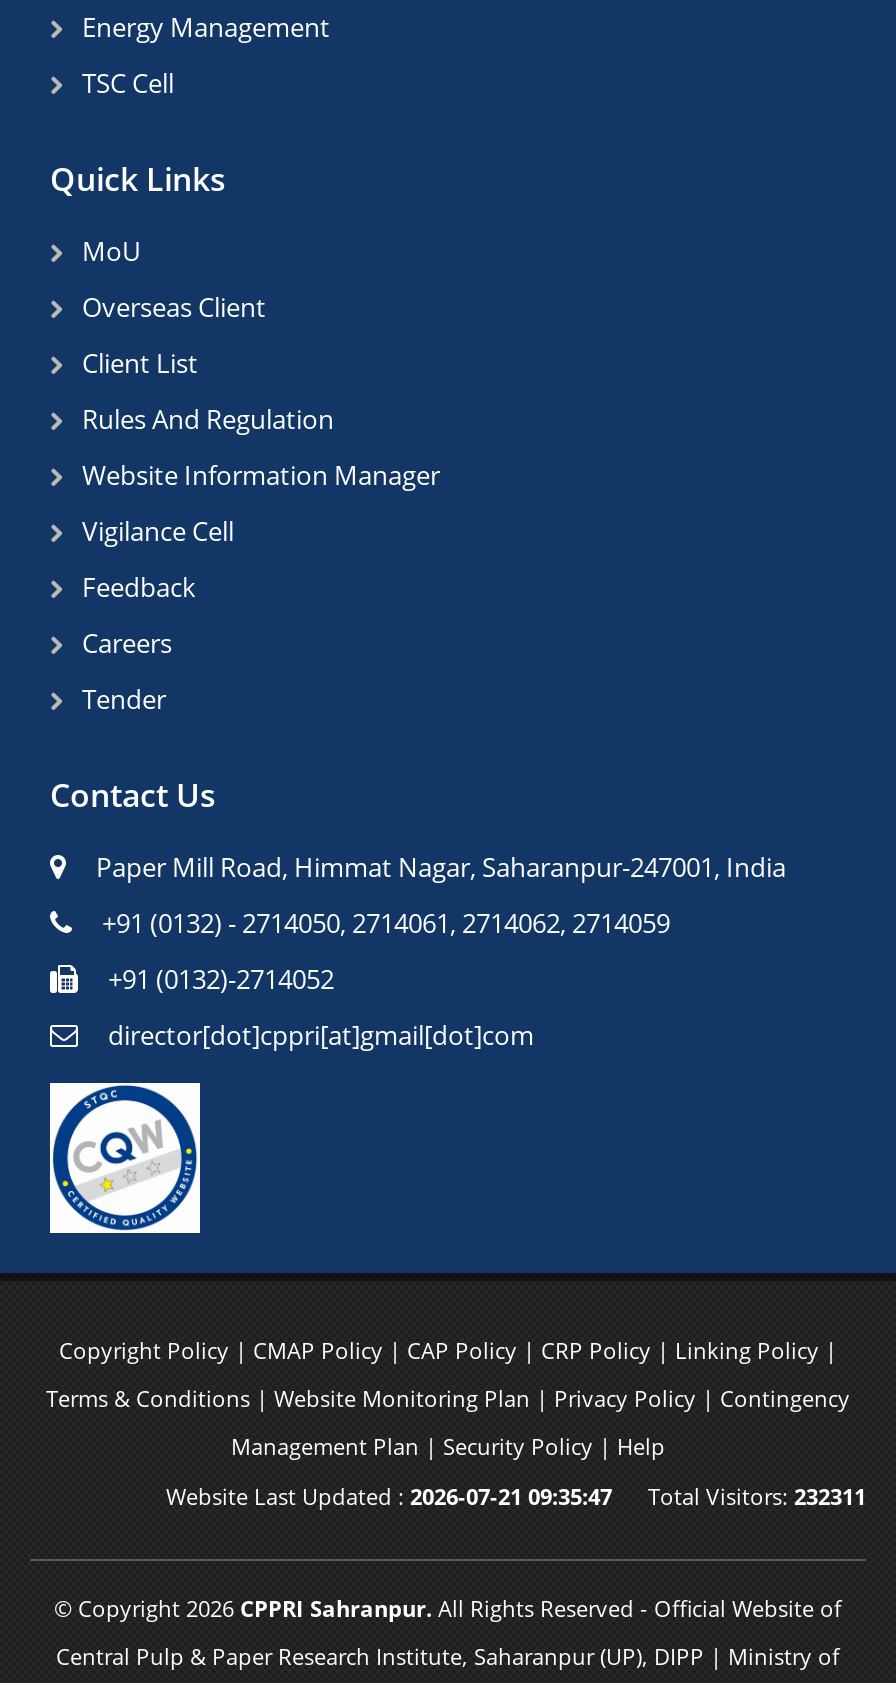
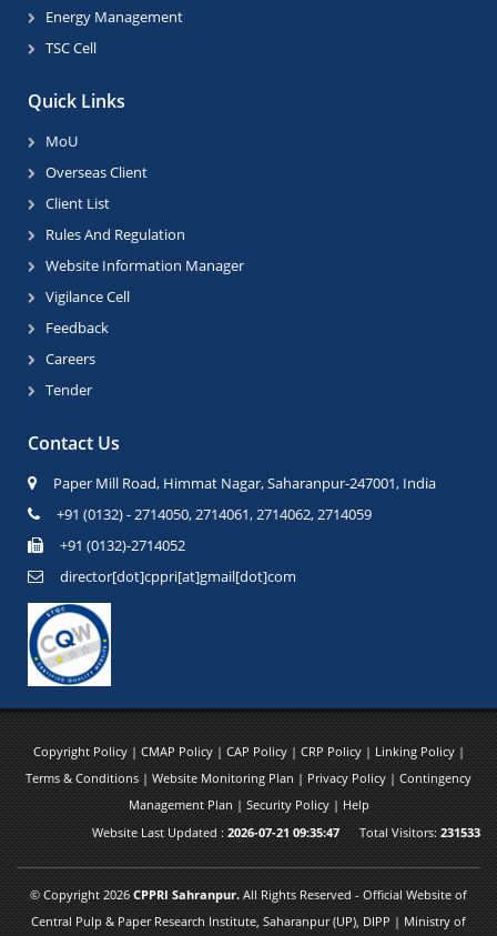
- Total Visitors: 232311
+ Total Visitors: 231533
